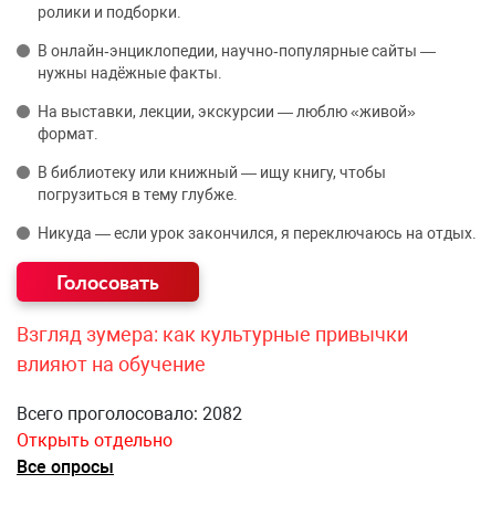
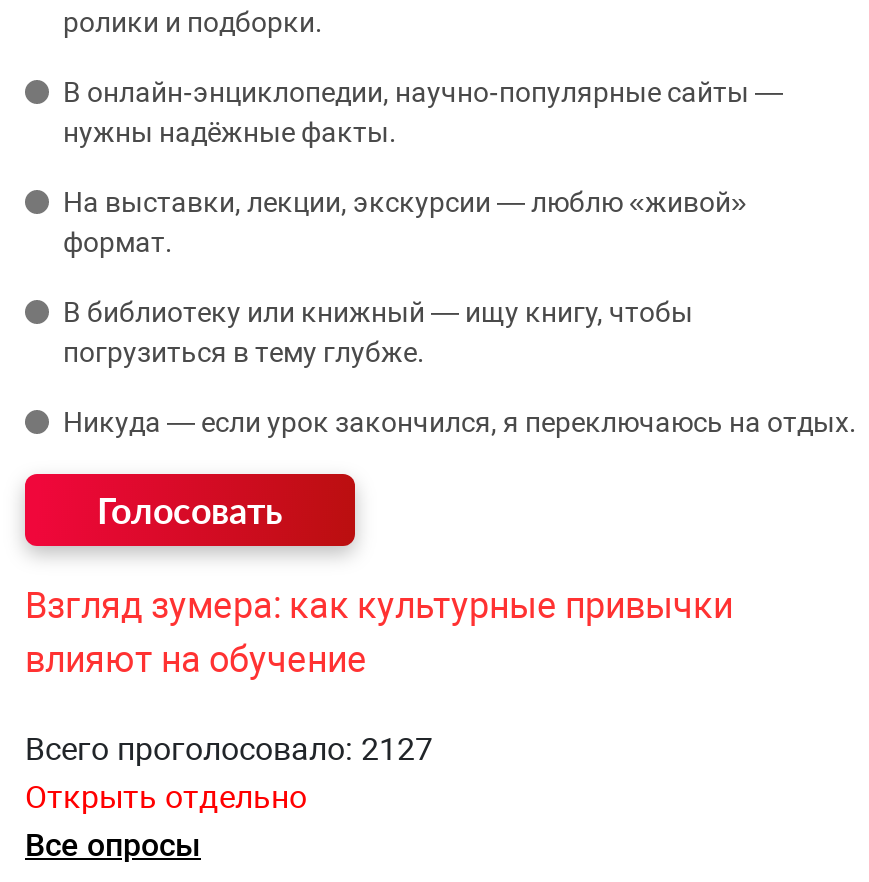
- Всего проголосовало: 2082
+ Всего проголосовало: 2127
